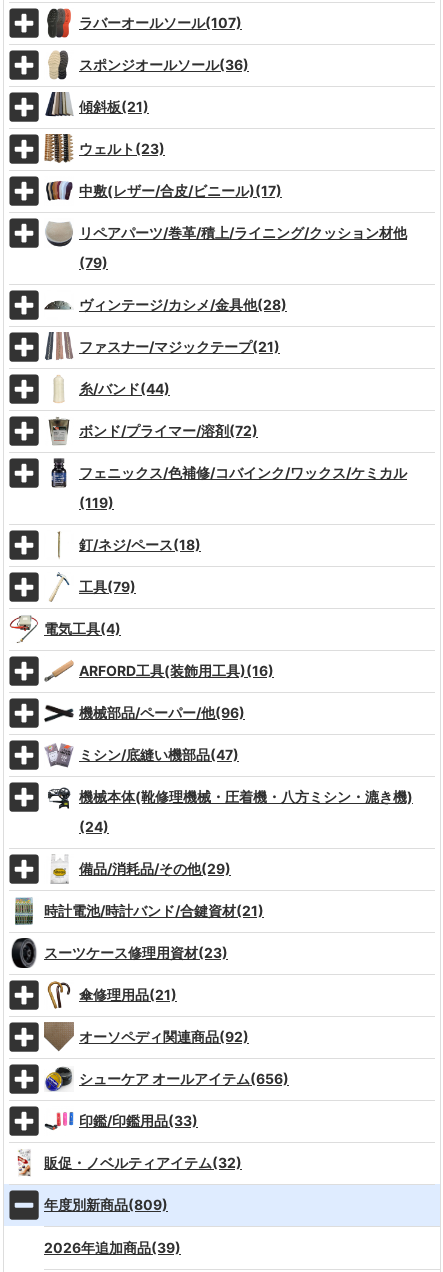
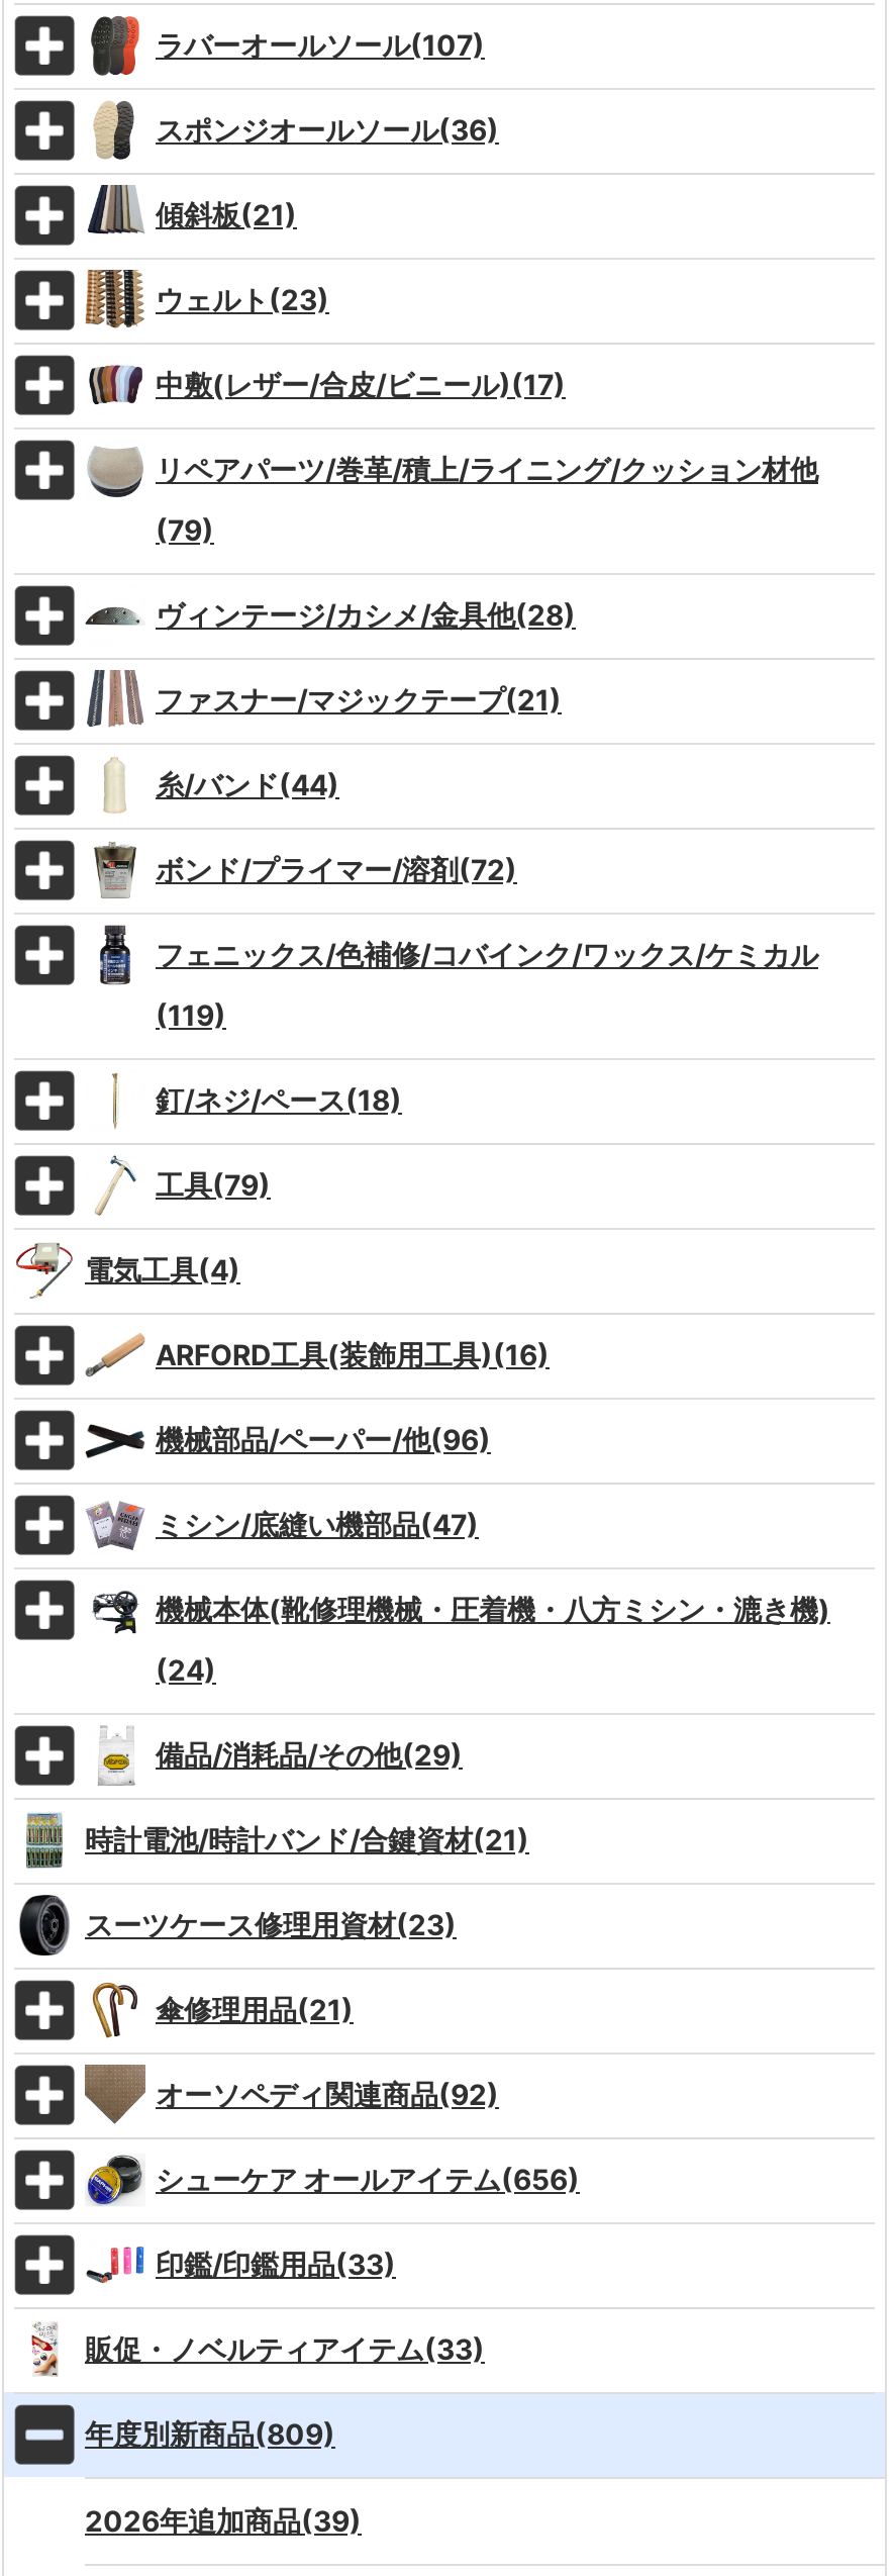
- 販促・ノベルティアイテム(32)
+ 販促・ノベルティアイテム(33)
